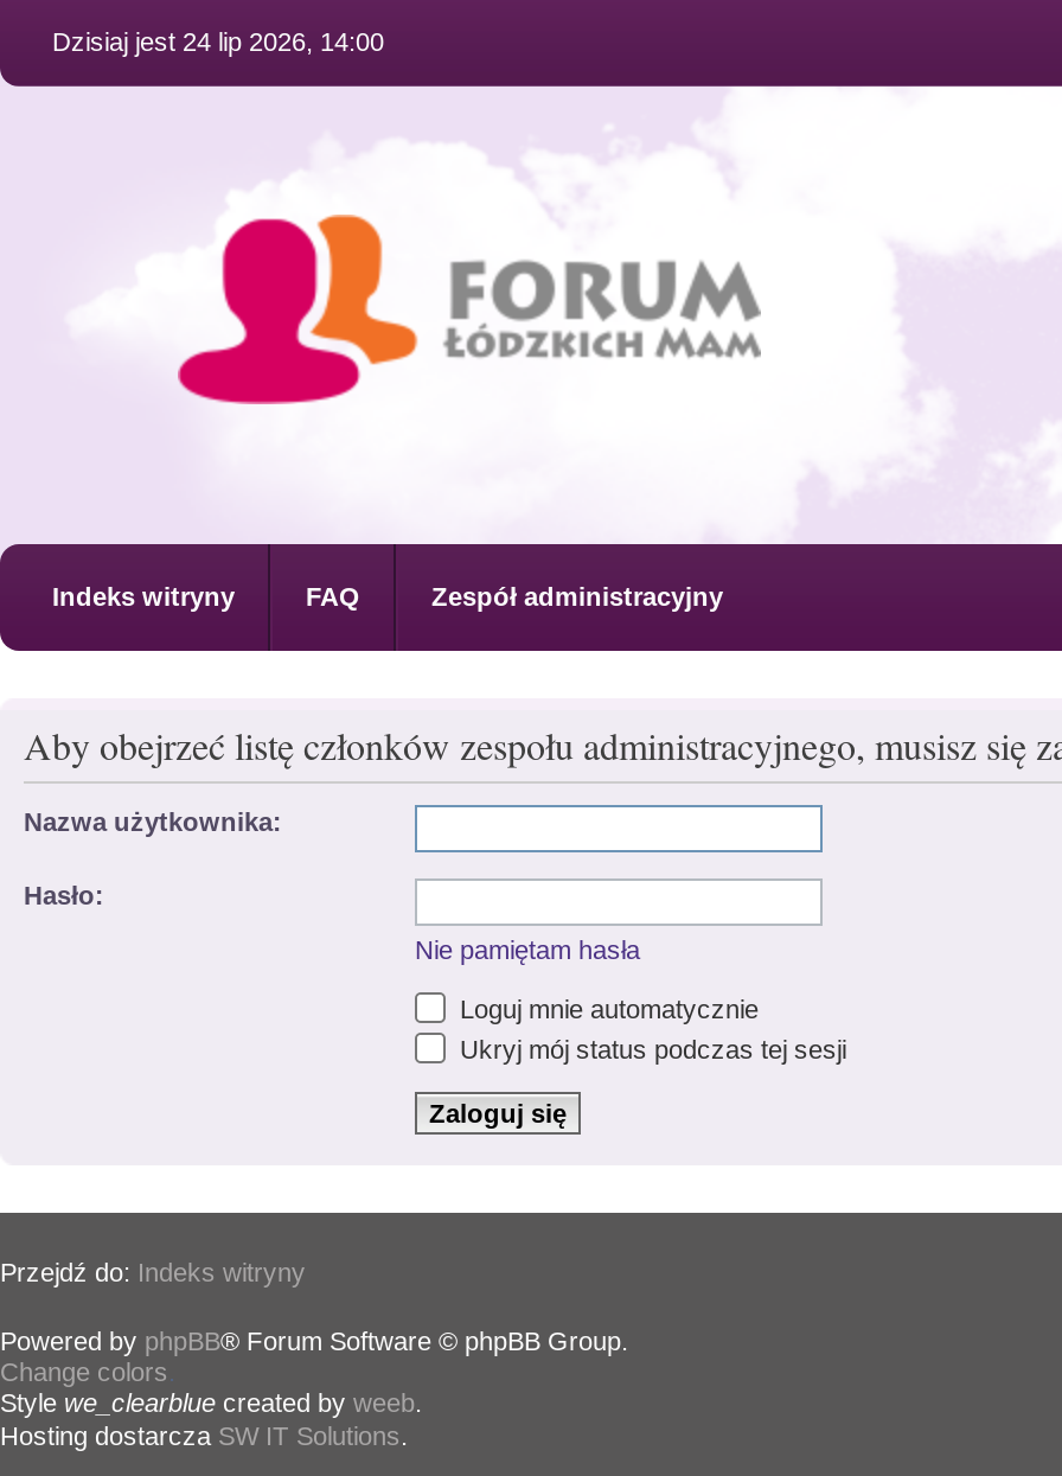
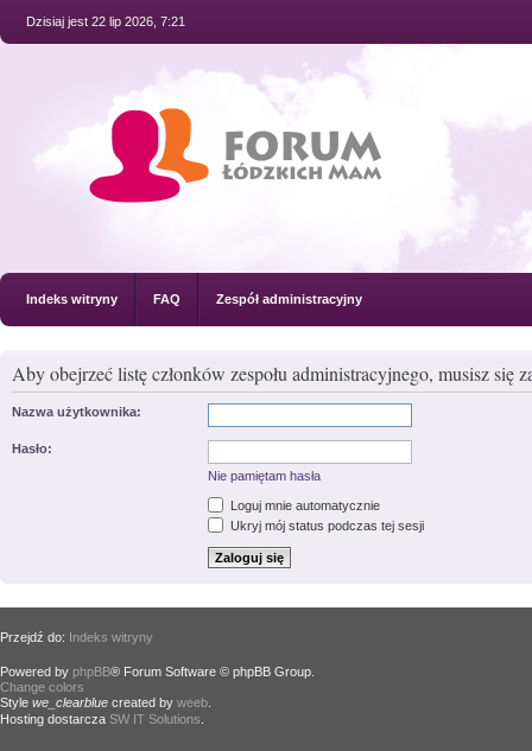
- Dzisiaj jest 24 lip 2026, 14:00
+ Dzisiaj jest 22 lip 2026, 7:21
